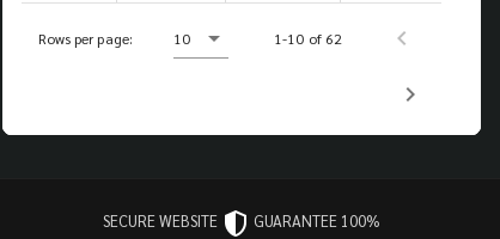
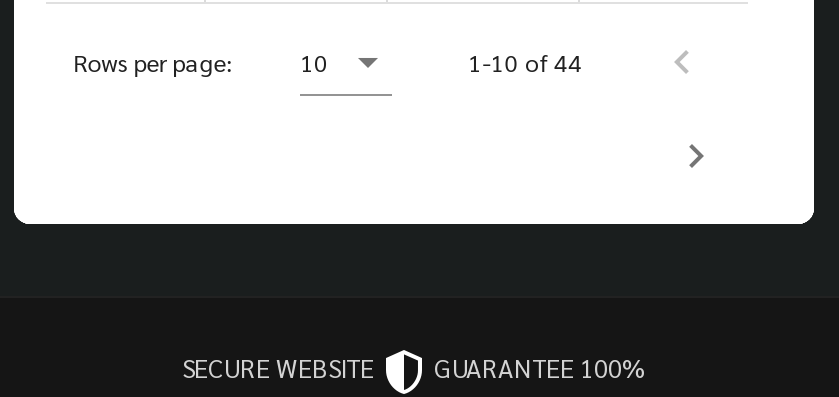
- 1-10 of 62
+ 1-10 of 44
